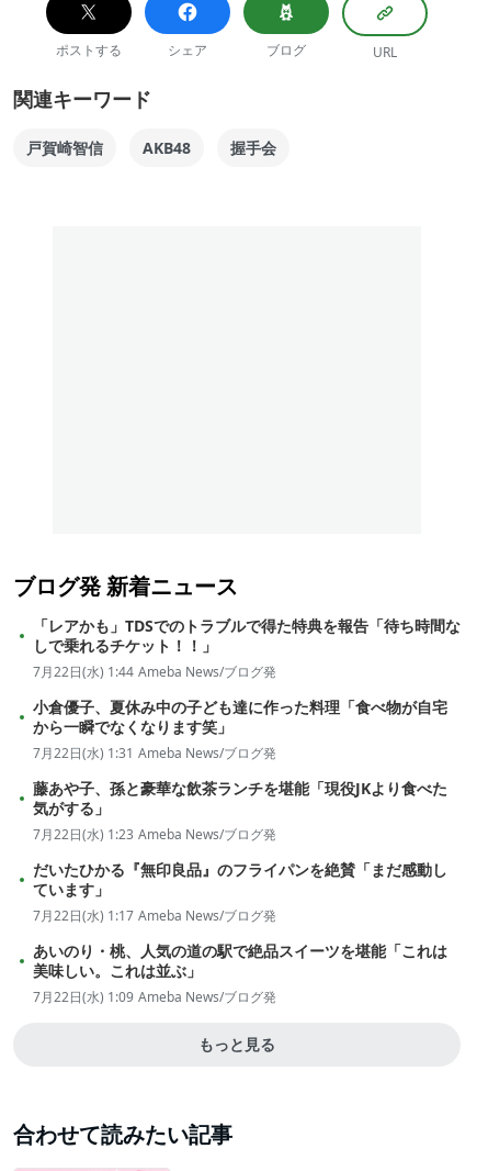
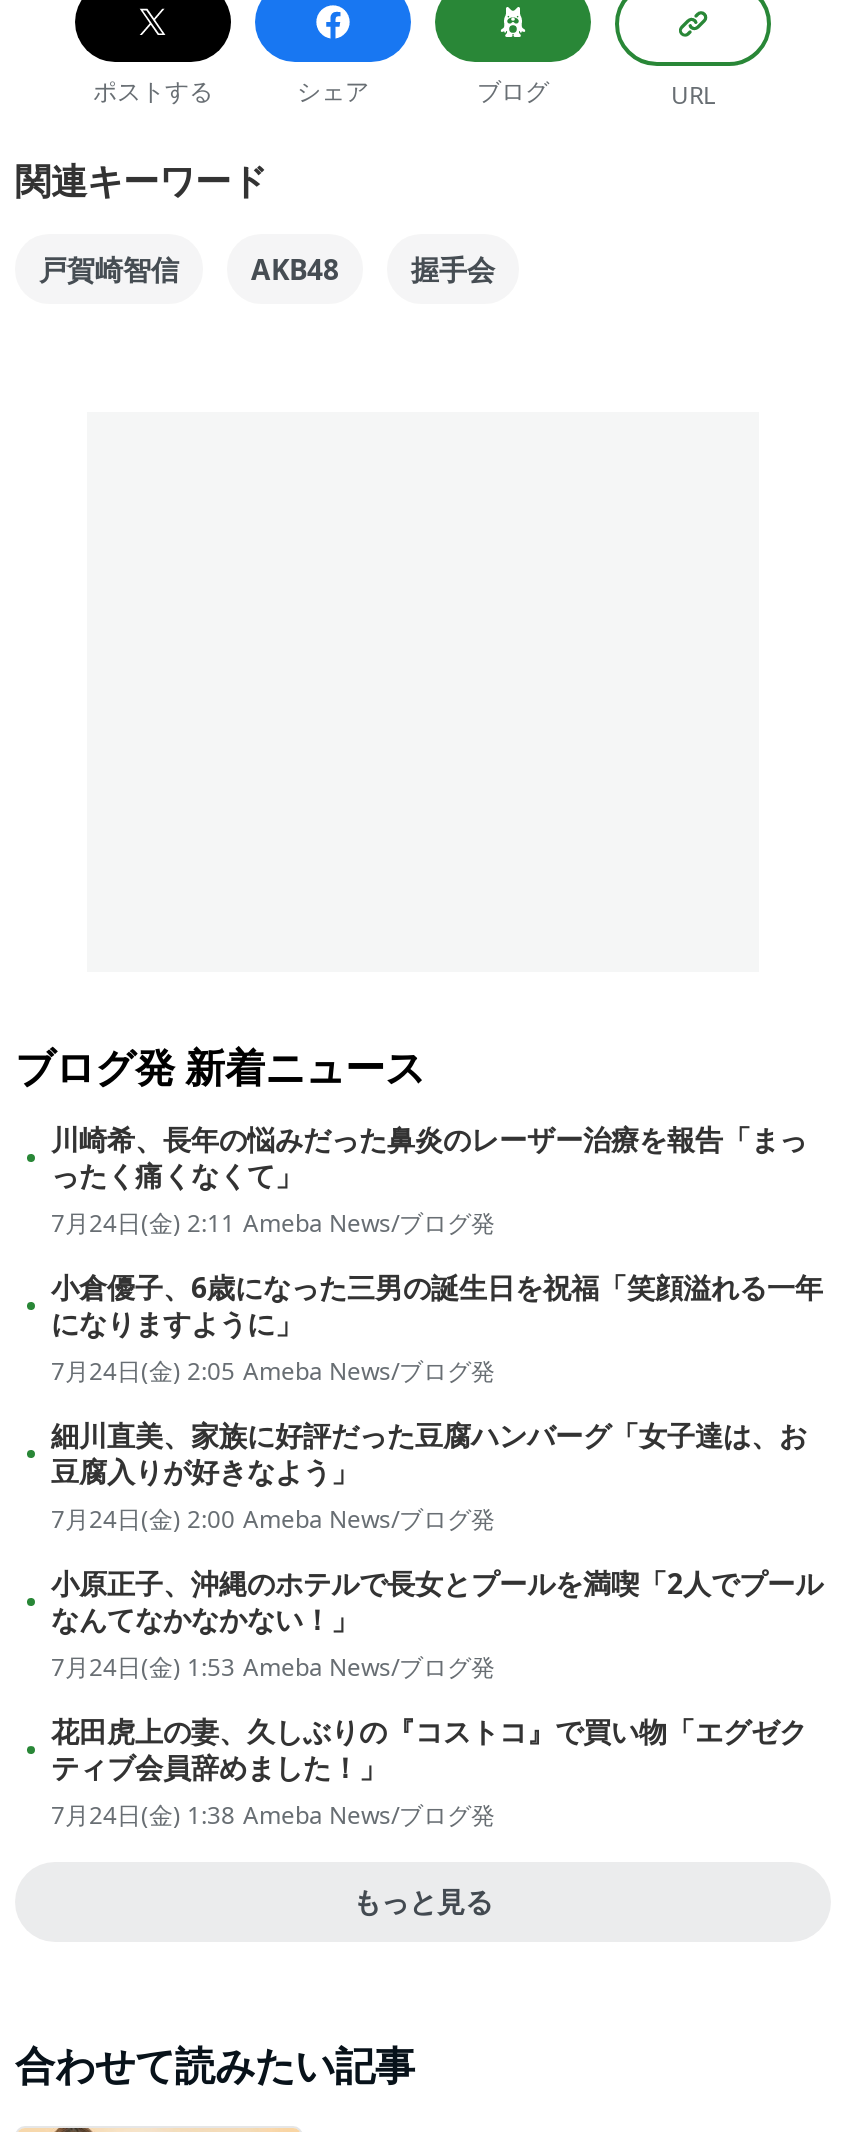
- 「レアかも」TDSでのトラブルで得た特典を報告「待ち時間な
- しで乗れるチケット！！」
- 7月22日(水) 1:44 Ameba News/ブログ発
+ 川崎希、長年の悩みだった鼻炎のレーザー治療を報告「まっ
+ ったく痛くなくて」
+ 7月24日(金) 2:11 Ameba News/ブログ発

- 小倉優子、夏休み中の子ども達に作った料理「食べ物が自宅
- から一瞬でなくなります笑」
- 7月22日(水) 1:31 Ameba News/ブログ発
+ 小倉優子、6歳になった三男の誕生日を祝福「笑顔溢れる一年
+ になりますように」
+ 7月24日(金) 2:05 Ameba News/ブログ発

- 藤あや子、孫と豪華な飲茶ランチを堪能「現役JKより食べた
- 気がする」
- 7月22日(水) 1:23 Ameba News/ブログ発
+ 細川直美、家族に好評だった豆腐ハンバーグ「女子達は、お
+ 豆腐入りが好きなよう」
+ 7月24日(金) 2:00 Ameba News/ブログ発

- だいたひかる『無印良品』のフライパンを絶賛「まだ感動し
- ています」
- 7月22日(水) 1:17 Ameba News/ブログ発
+ 小原正子、沖縄のホテルで長女とプールを満喫「2人でプール
+ なんてなかなかない！」
+ 7月24日(金) 1:53 Ameba News/ブログ発

- あいのり・桃、人気の道の駅で絶品スイーツを堪能「これは
- 美味しい。これは並ぶ」
- 7月22日(水) 1:09 Ameba News/ブログ発
+ 花田虎上の妻、久しぶりの『コストコ』で買い物「エグゼク
+ ティブ会員辞めました！」
+ 7月24日(金) 1:38 Ameba News/ブログ発
